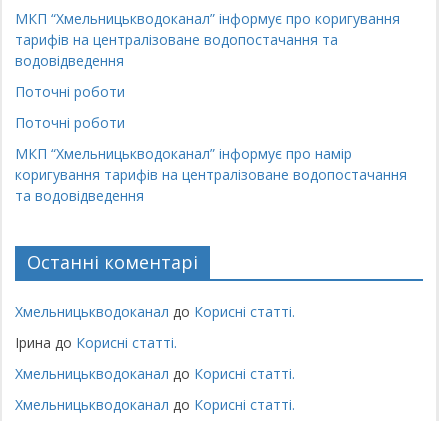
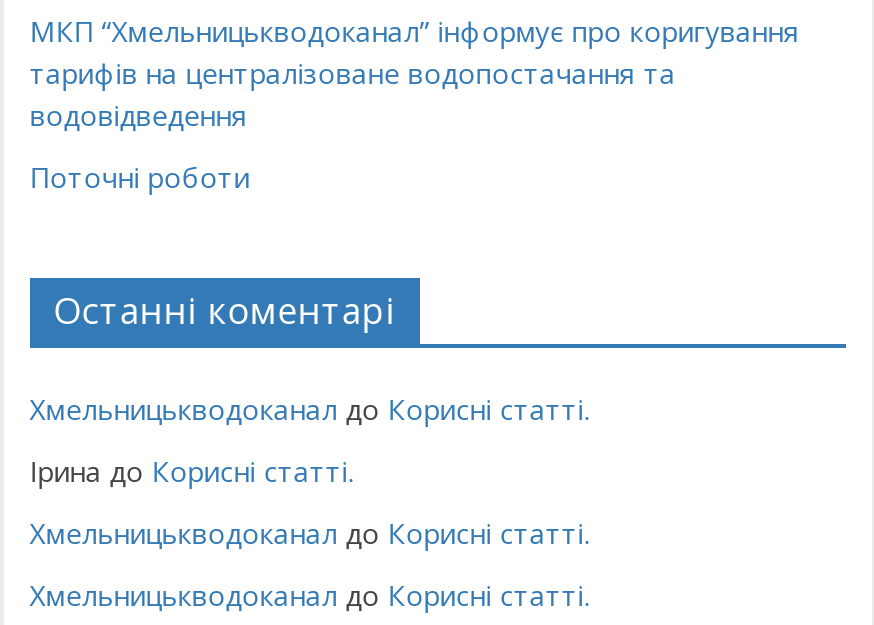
- Поточні роботи
- МКП “Хмельницькводоканал” інформує про намір
- коригування тарифів на централізоване водопостачання
- та водовідведення
